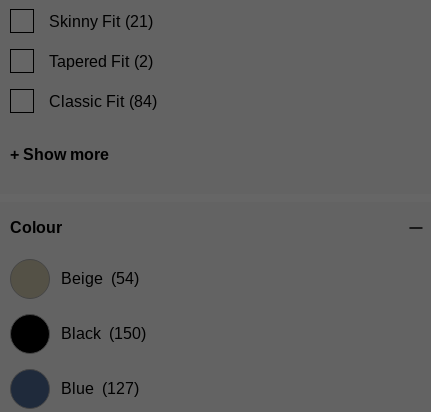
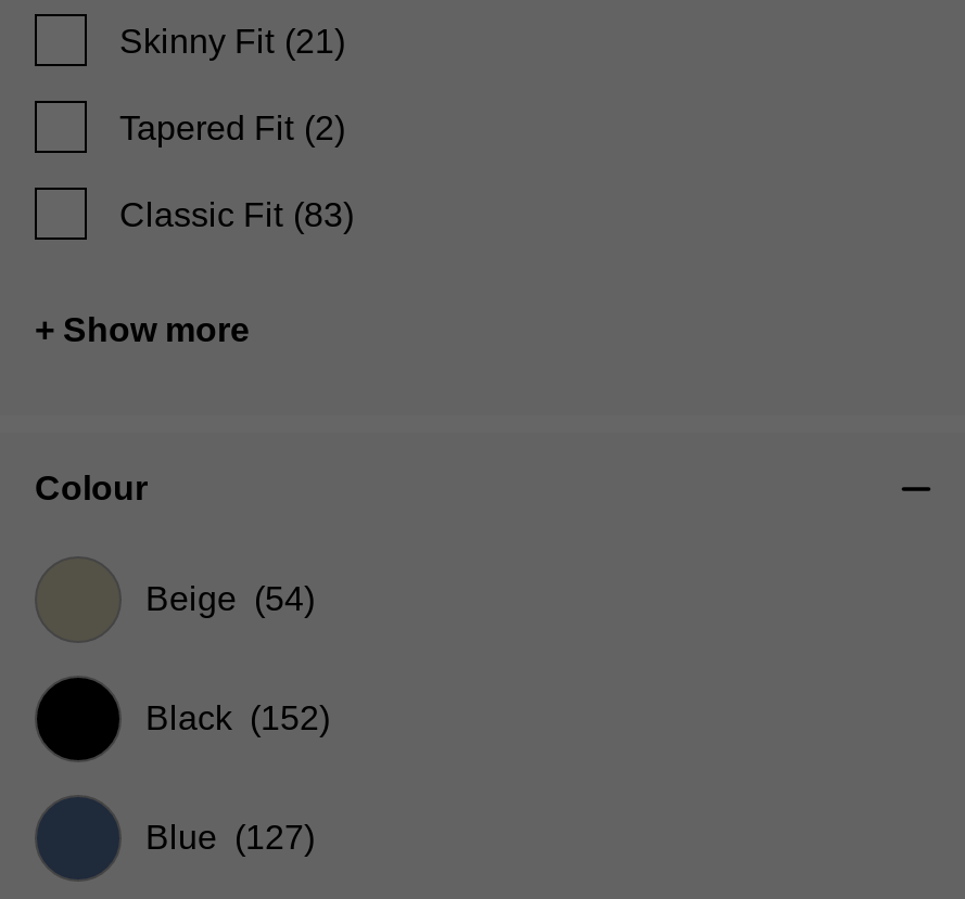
- Classic Fit (84)
+ Classic Fit (83)

- Black (150)
+ Black (152)
